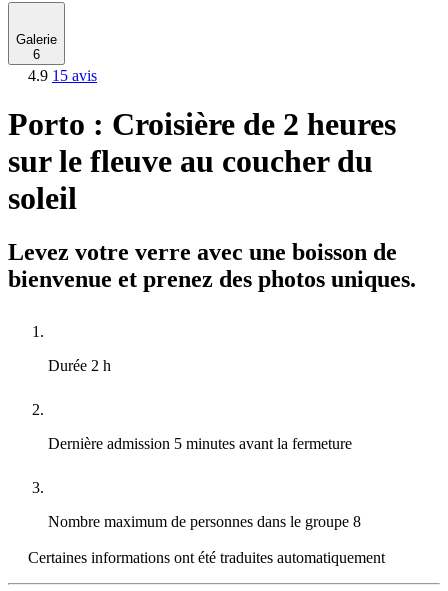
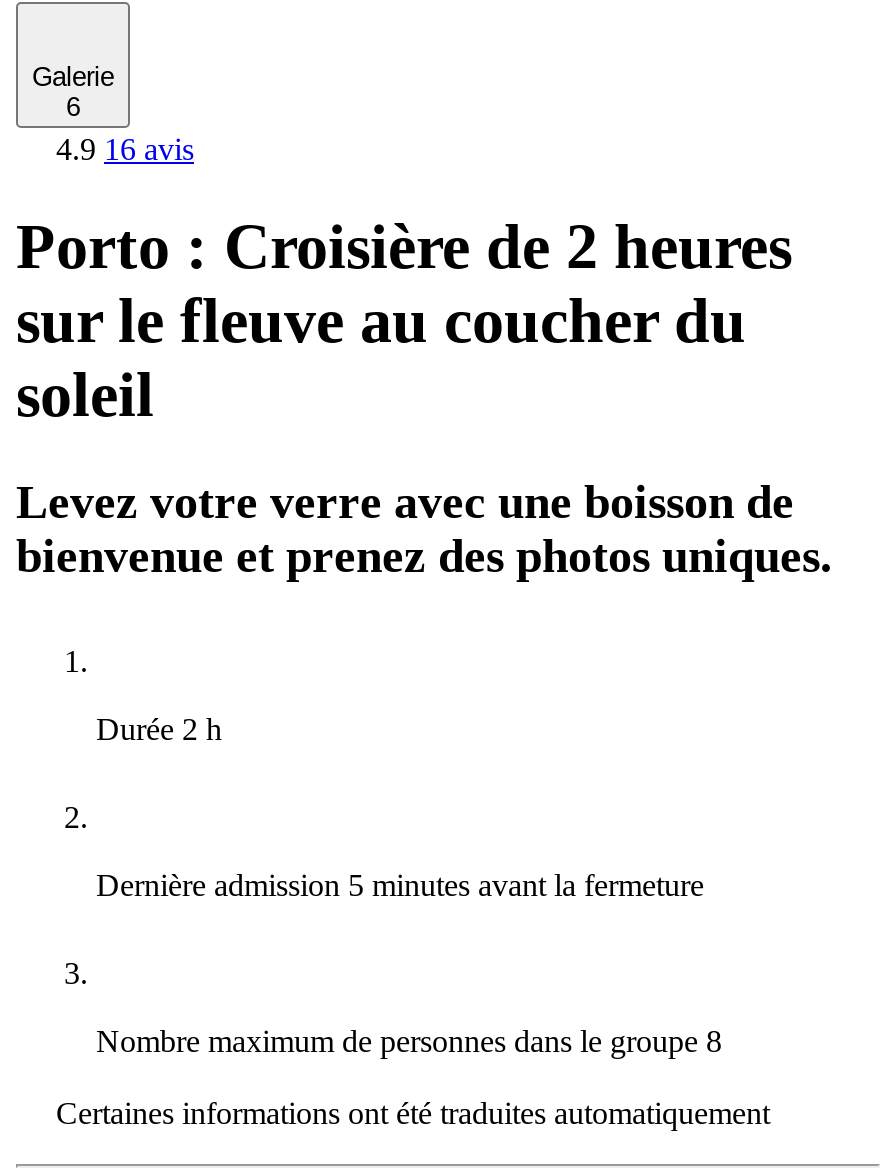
- 4.9 15 avis
+ 4.9 16 avis
